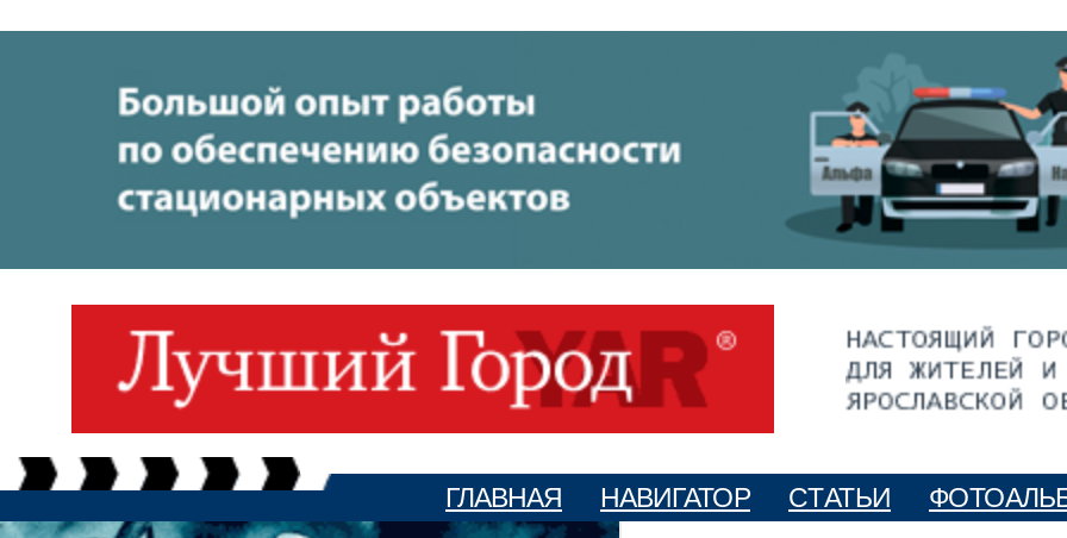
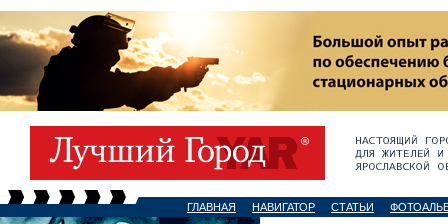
- [image]
+ [image]
